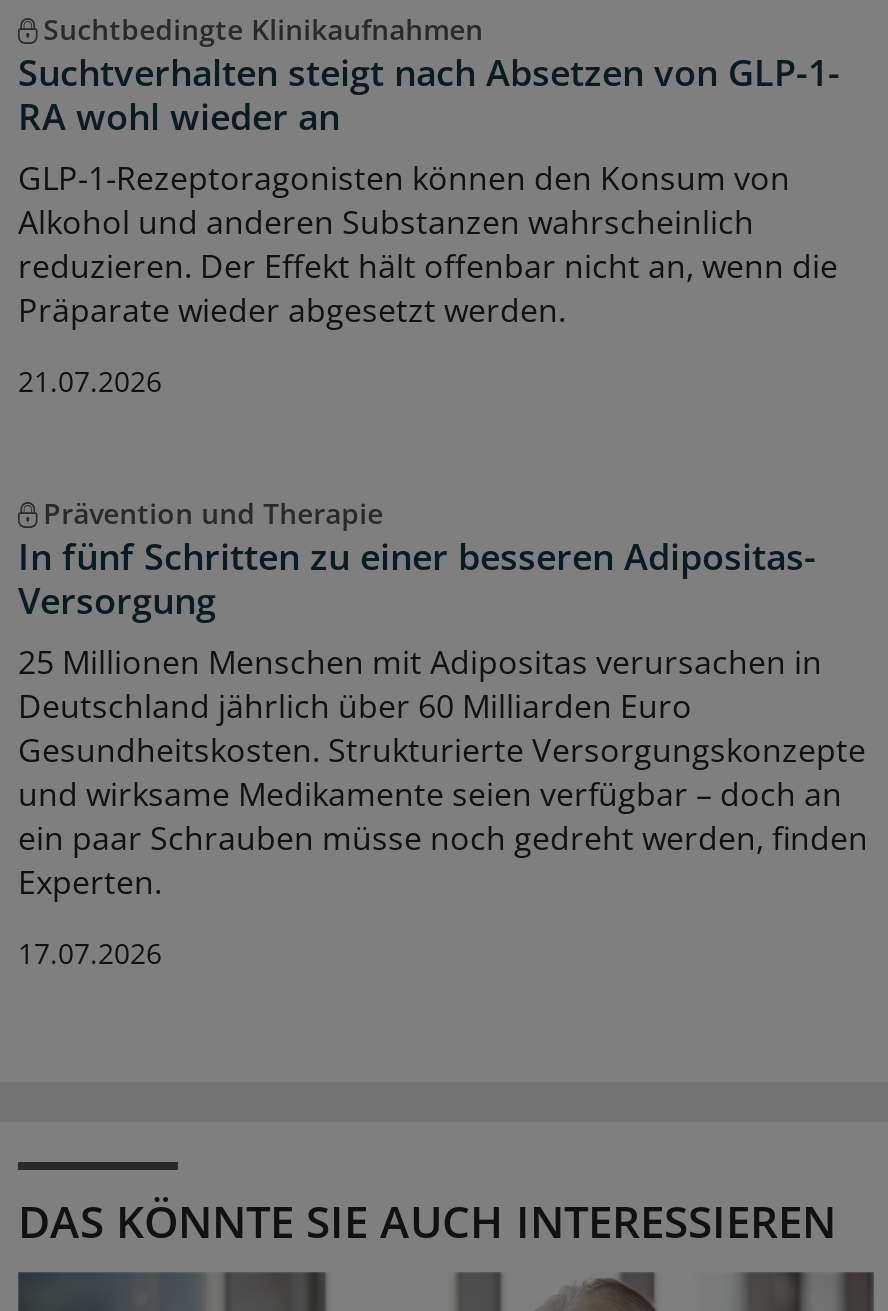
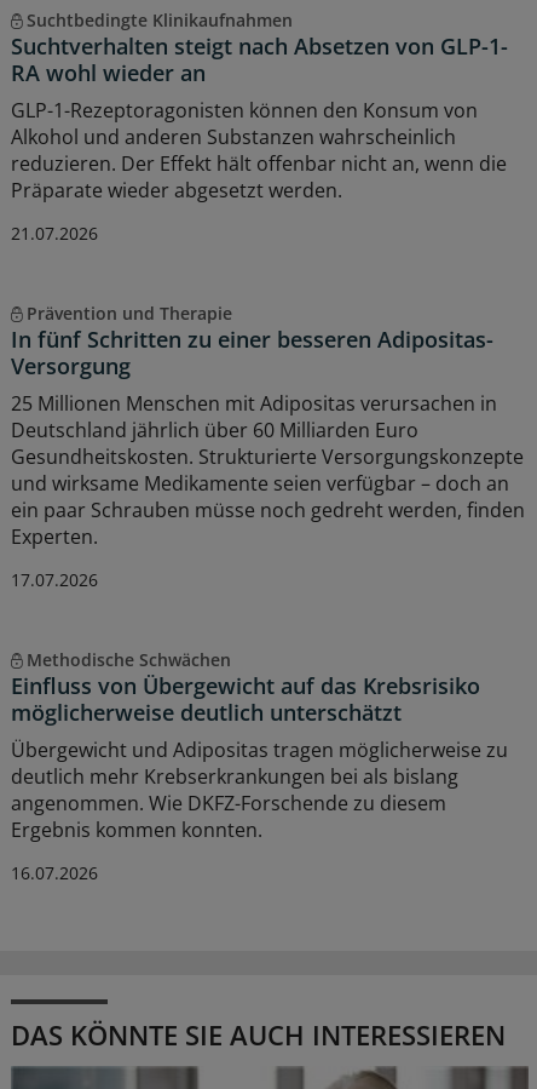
+ Methodische Schwächen
+ Einfluss von Übergewicht auf das Krebsrisiko
+ möglicherweise deutlich unterschätzt
+ Übergewicht und Adipositas tragen möglicherweise zu
+ deutlich mehr Krebserkrankungen bei als bislang
+ angenommen. Wie DKFZ-Forschende zu diesem
+ Ergebnis kommen konnten.
+ 16.07.2026
